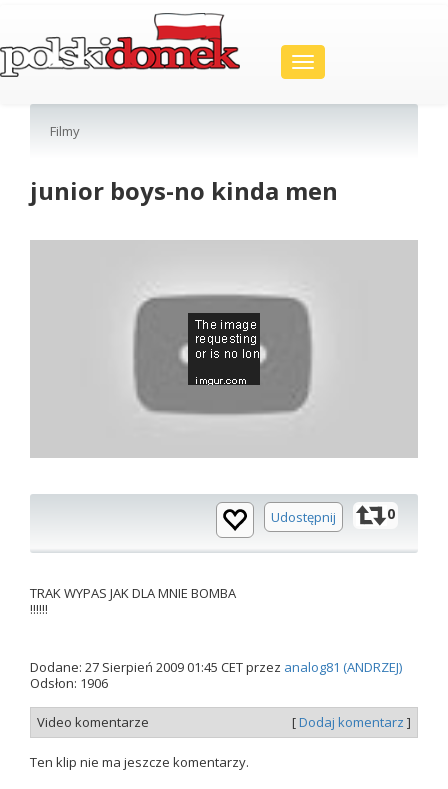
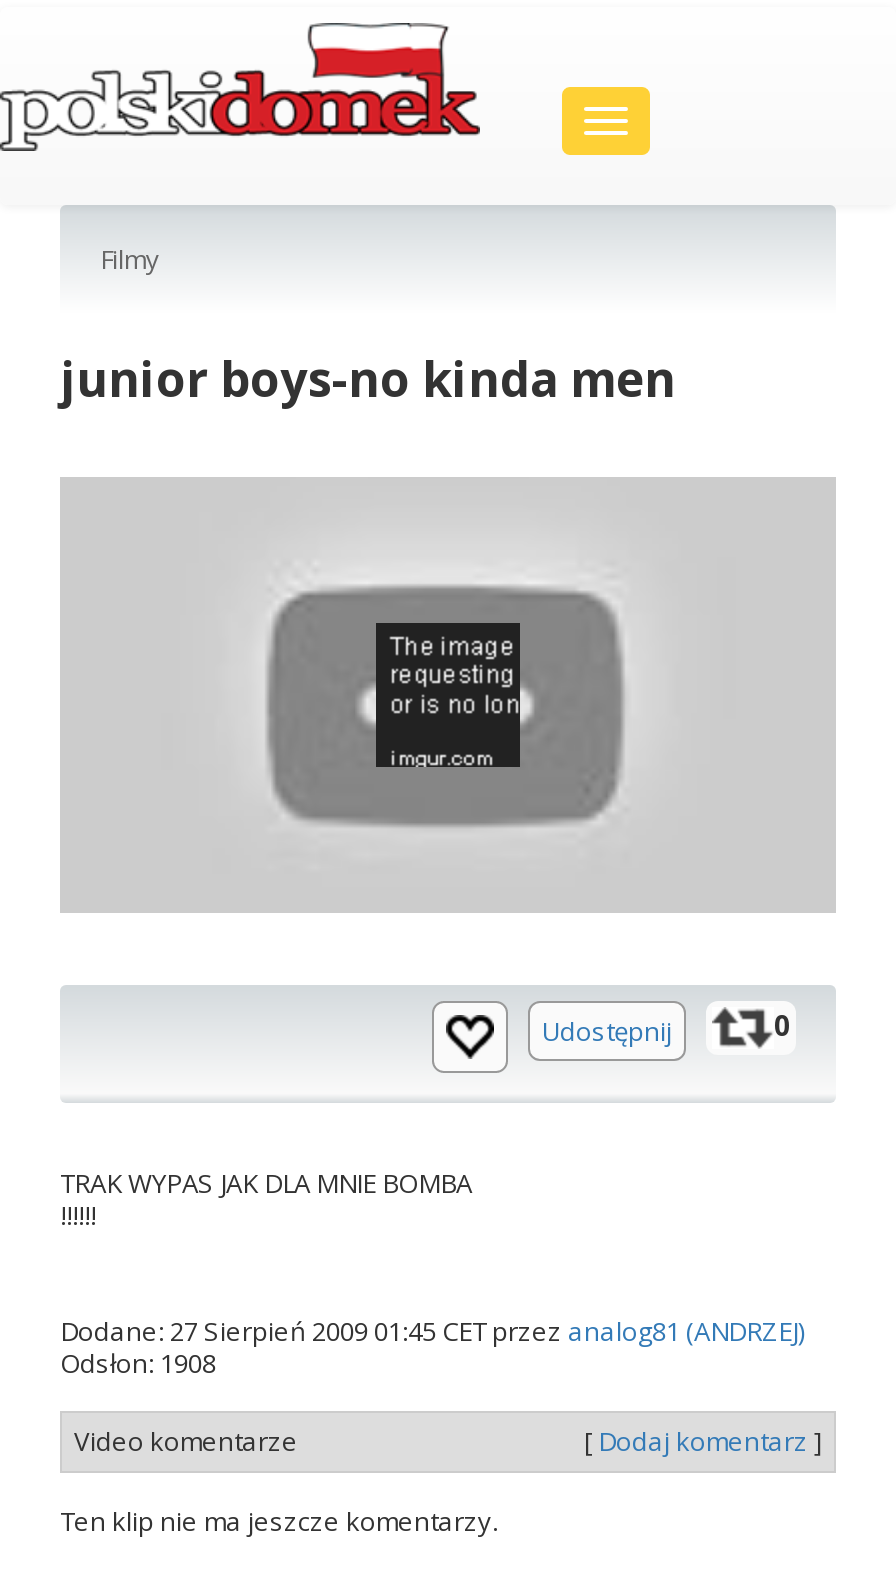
- Odsłon: 1906
+ Odsłon: 1908
